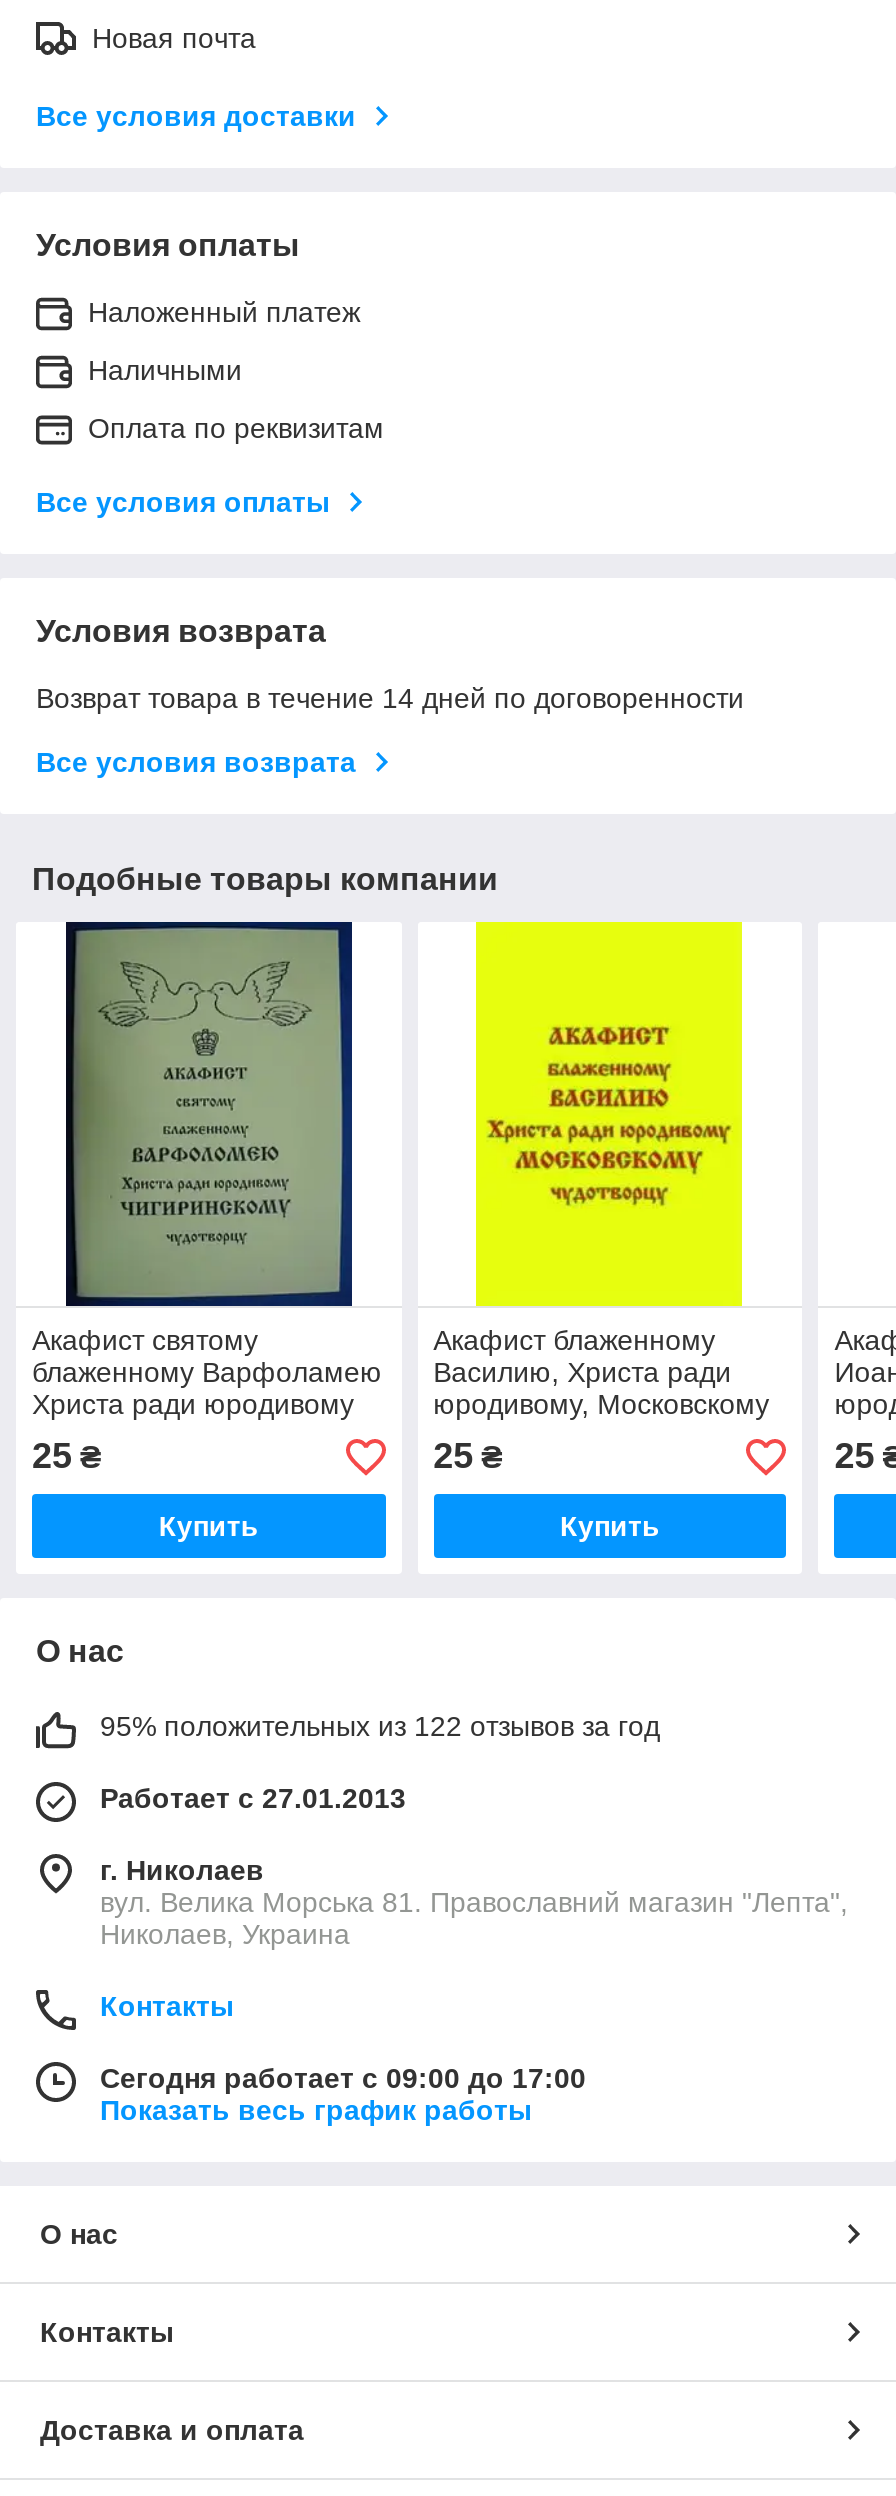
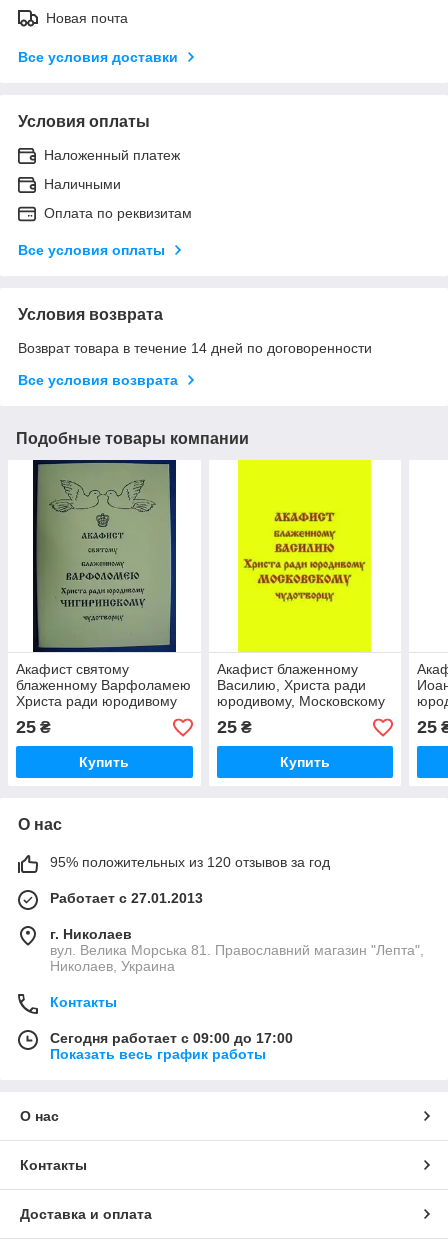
- 95% положительных из 122 отзывов за год
+ 95% положительных из 120 отзывов за год
